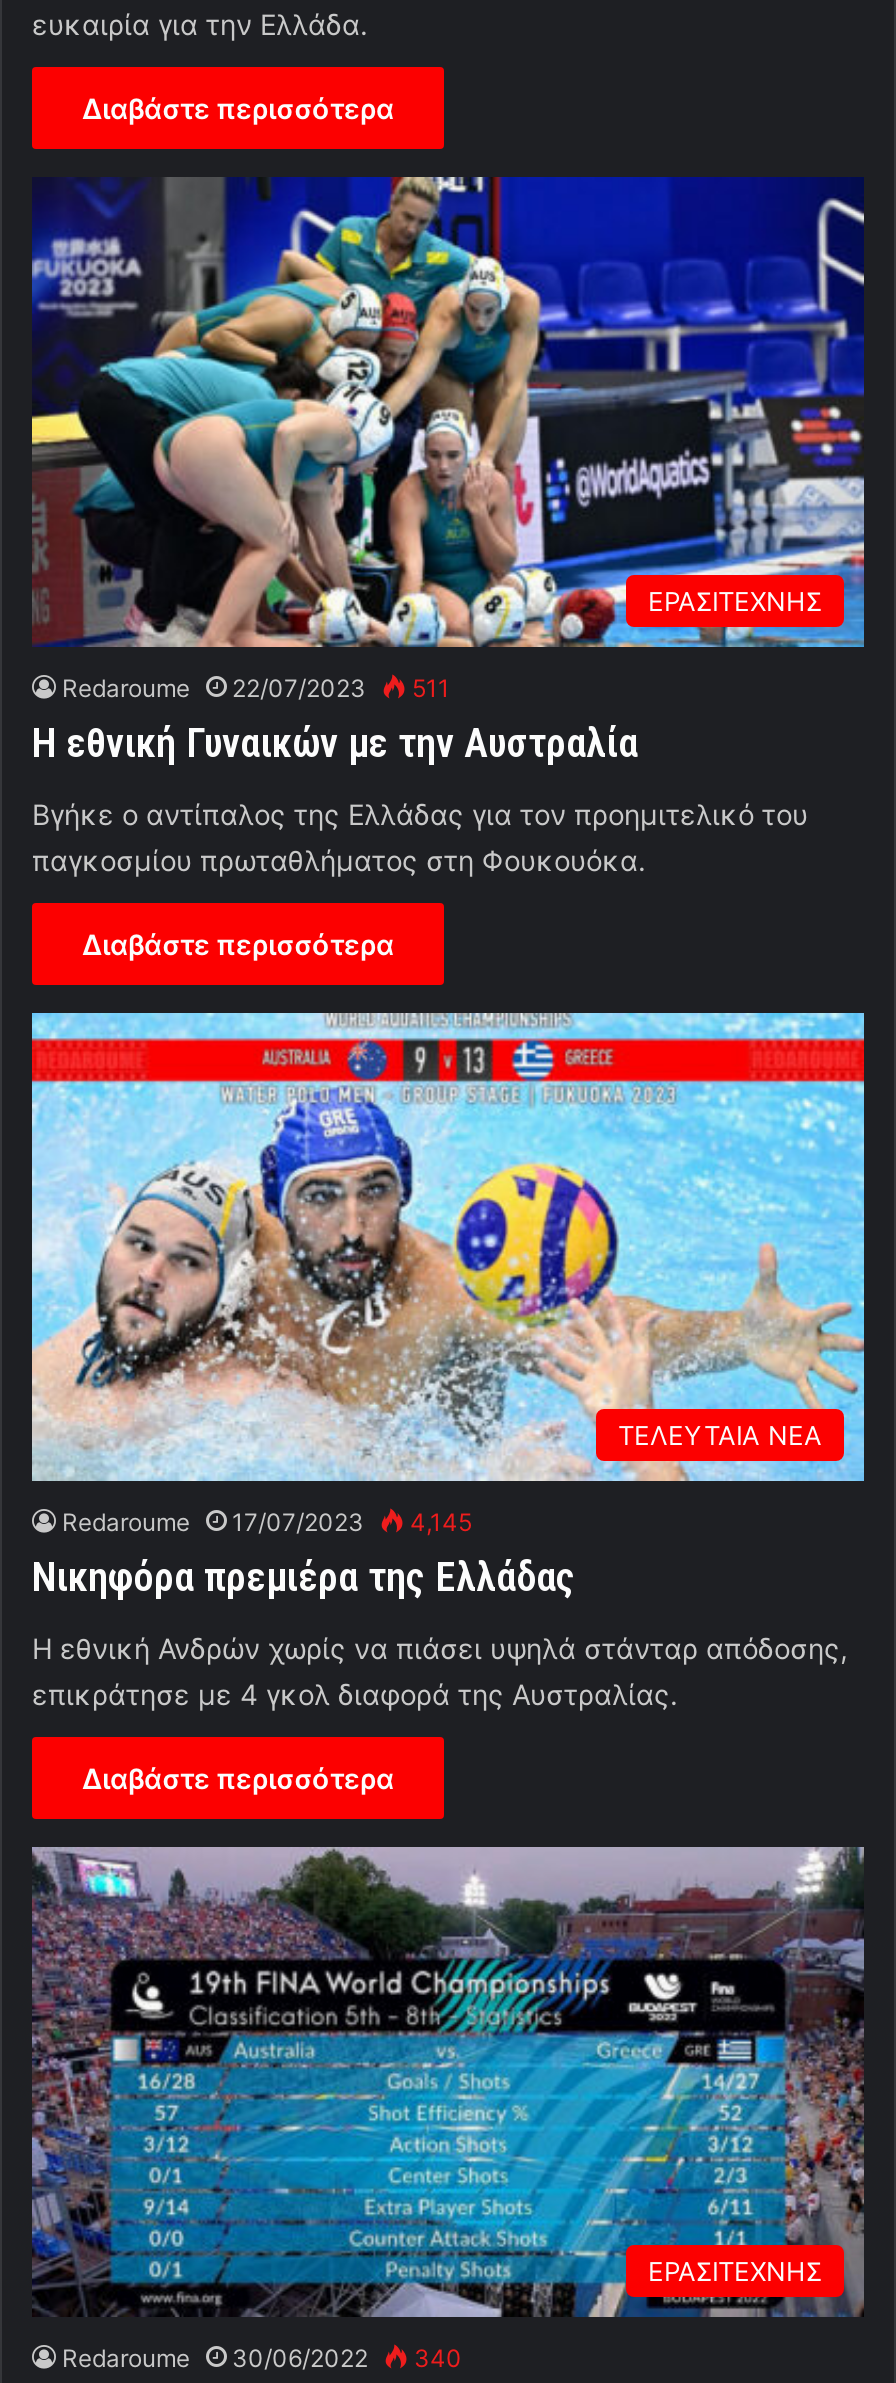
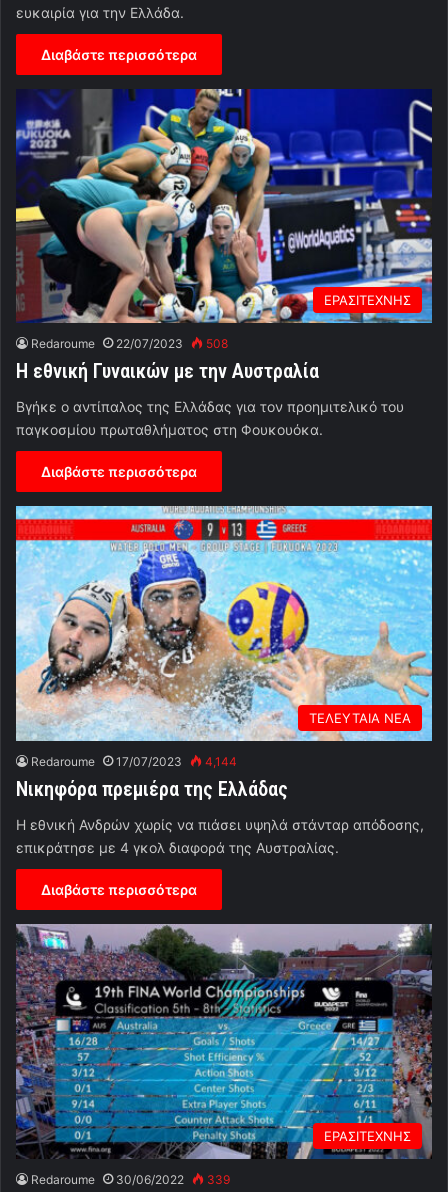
- Redaroume 22/07/2023 511
+ Redaroume 22/07/2023 508

- Redaroume 17/07/2023 4,145
+ Redaroume 17/07/2023 4,144

- Redaroume 30/06/2022 340
+ Redaroume 30/06/2022 339
